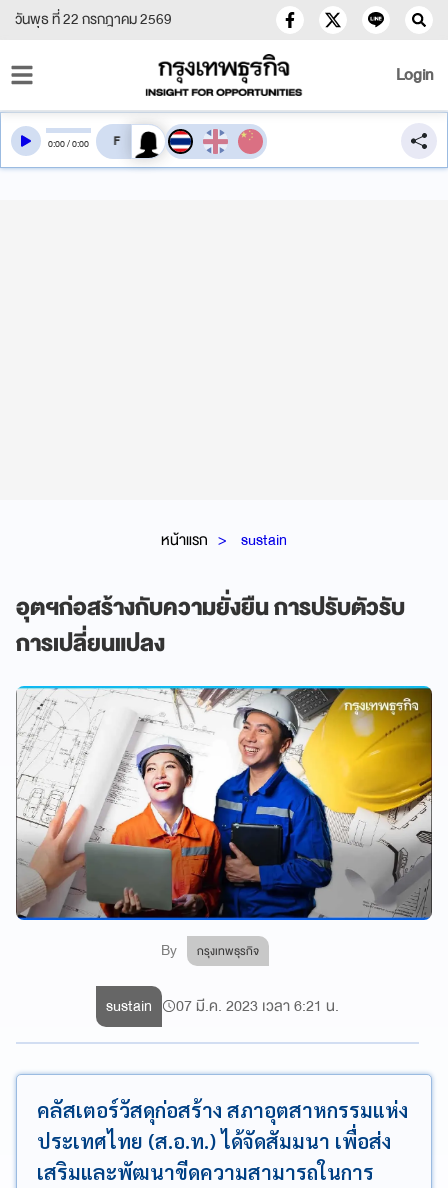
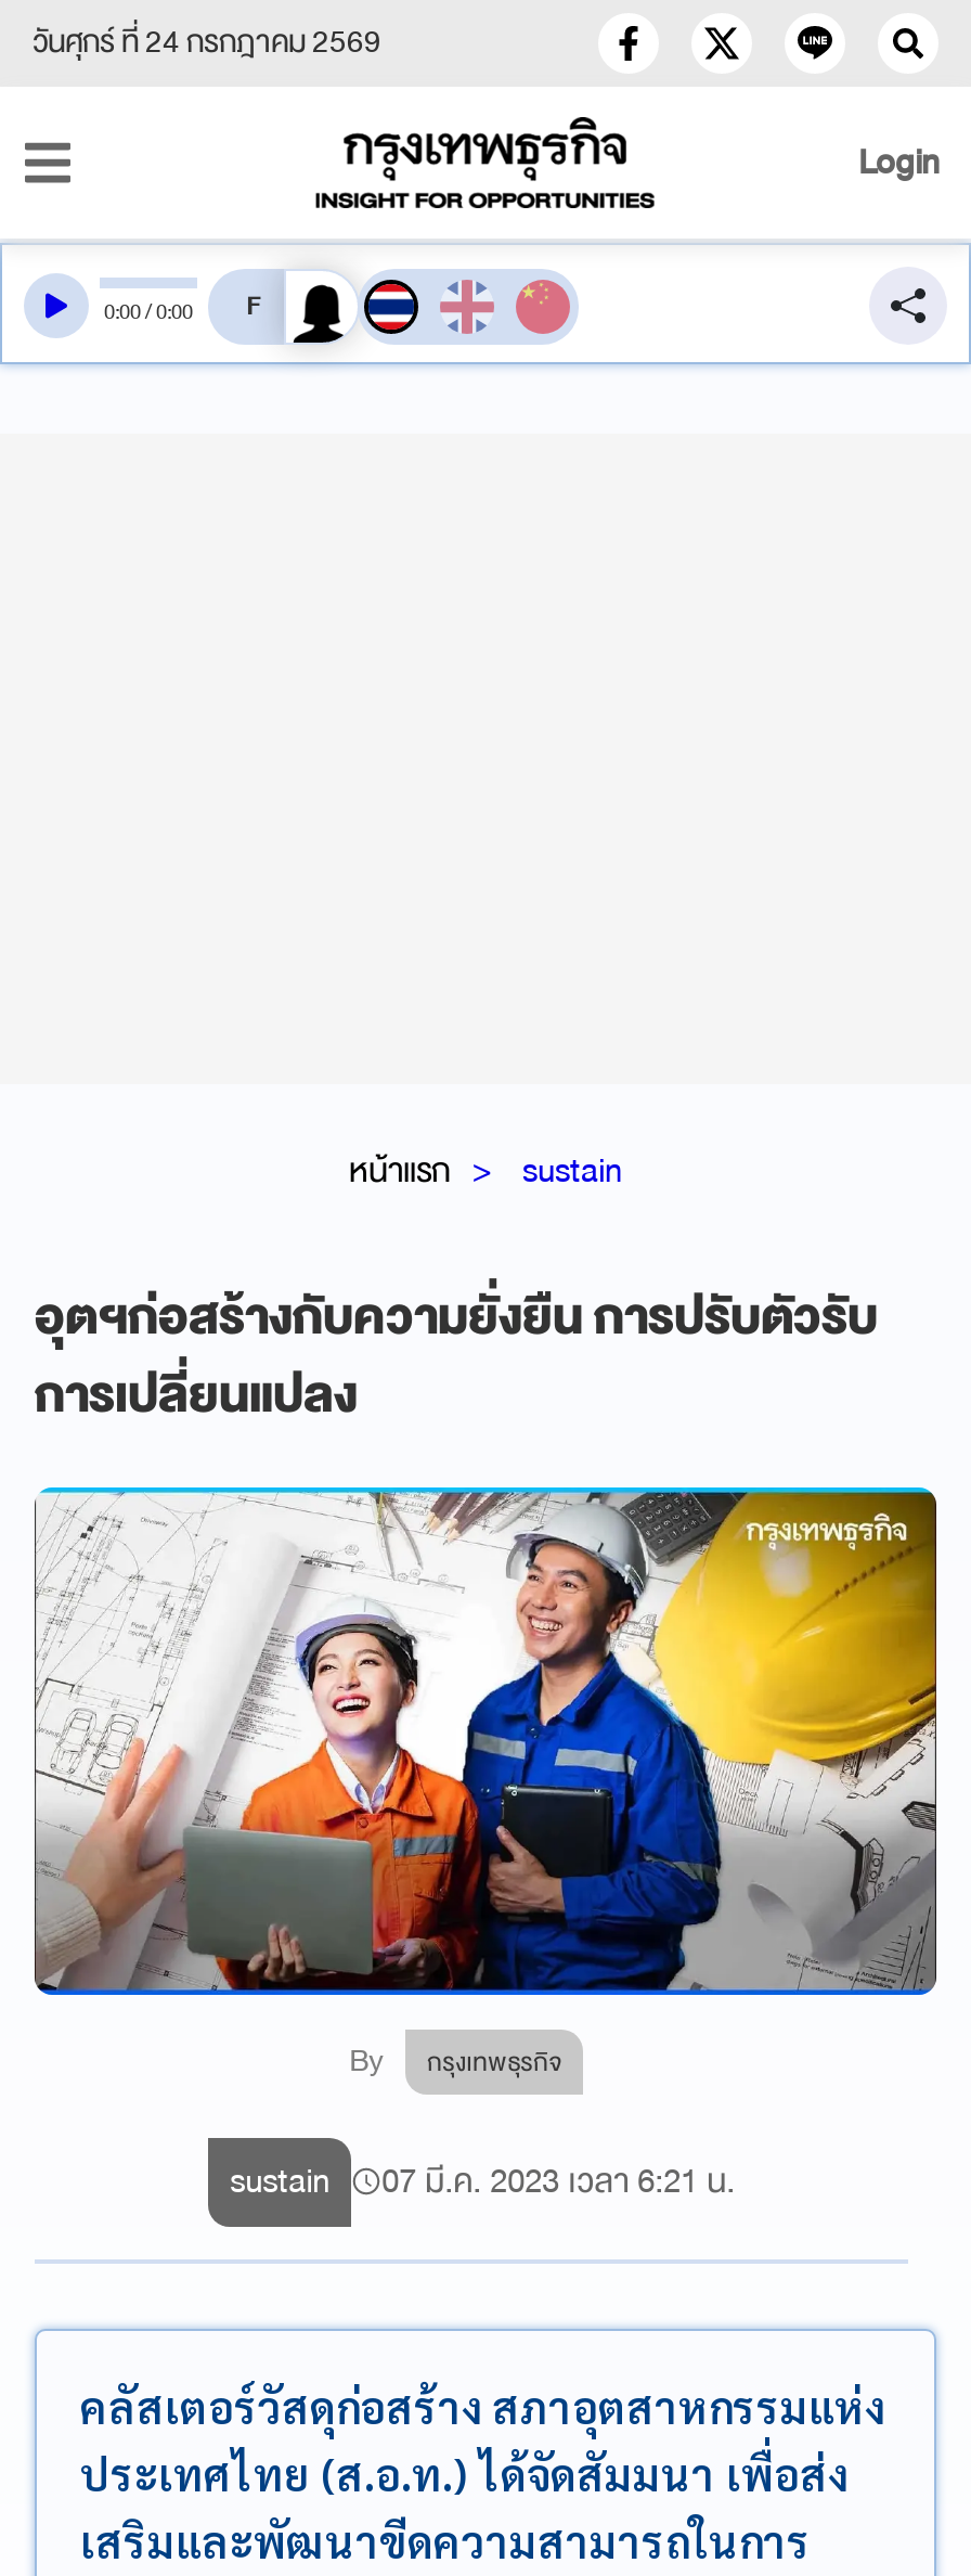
- วันพุธ ที่ 22 กรกฎาคม 2569
+ วันศุกร์ ที่ 24 กรกฎาคม 2569
